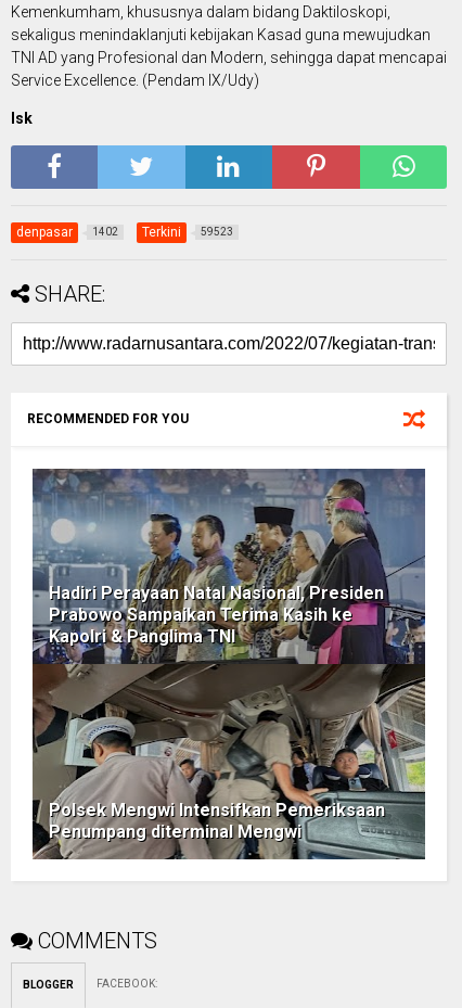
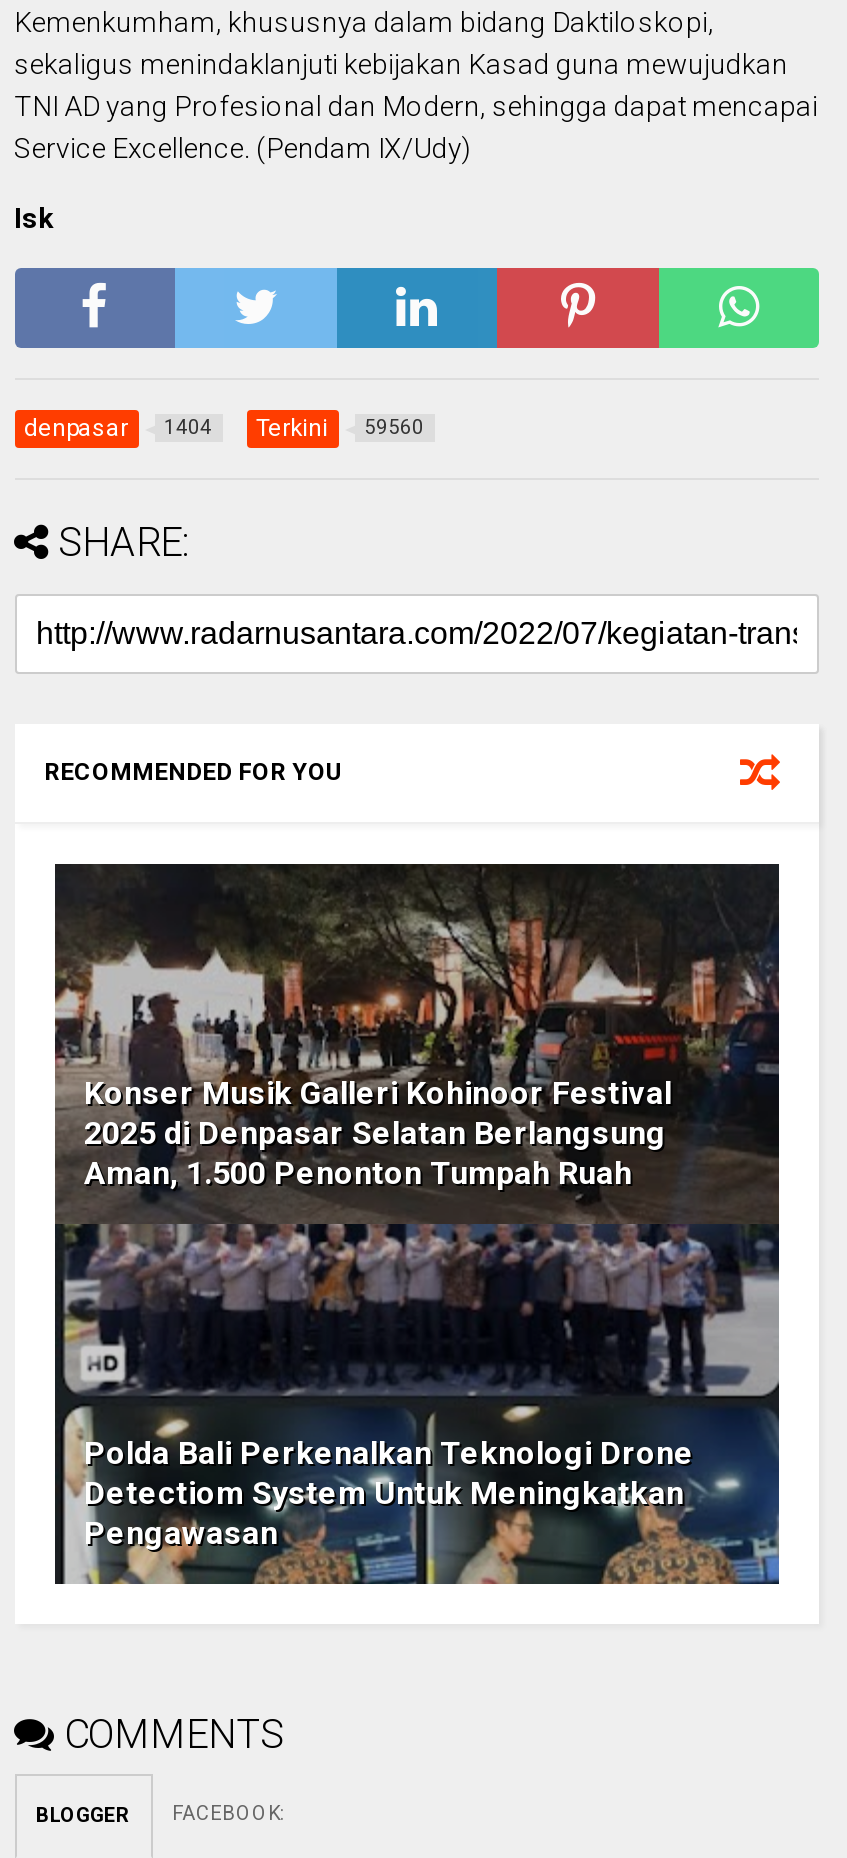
- 1402
+ 1404

- 59523
+ 59560

- [image]
- Hadiri Perayaan Natal Nasional, Presiden
- Prabowo Sampaikan Terima Kasih ke
- Kapolri & Panglima TNI
+ [image]
+ Konser Musik Galleri Kohinoor Festival
+ 2025 di Denpasar Selatan Berlangsung
+ Aman, 1.500 Penonton Tumpah Ruah

- Polsek Mengwi Intensifkan Pemeriksaan
- Penumpang diterminal Mengwi
+ Polda Bali Perkenalkan Teknologi Drone
+ Detectiom System Untuk Meningkatkan
+ Pengawasan
